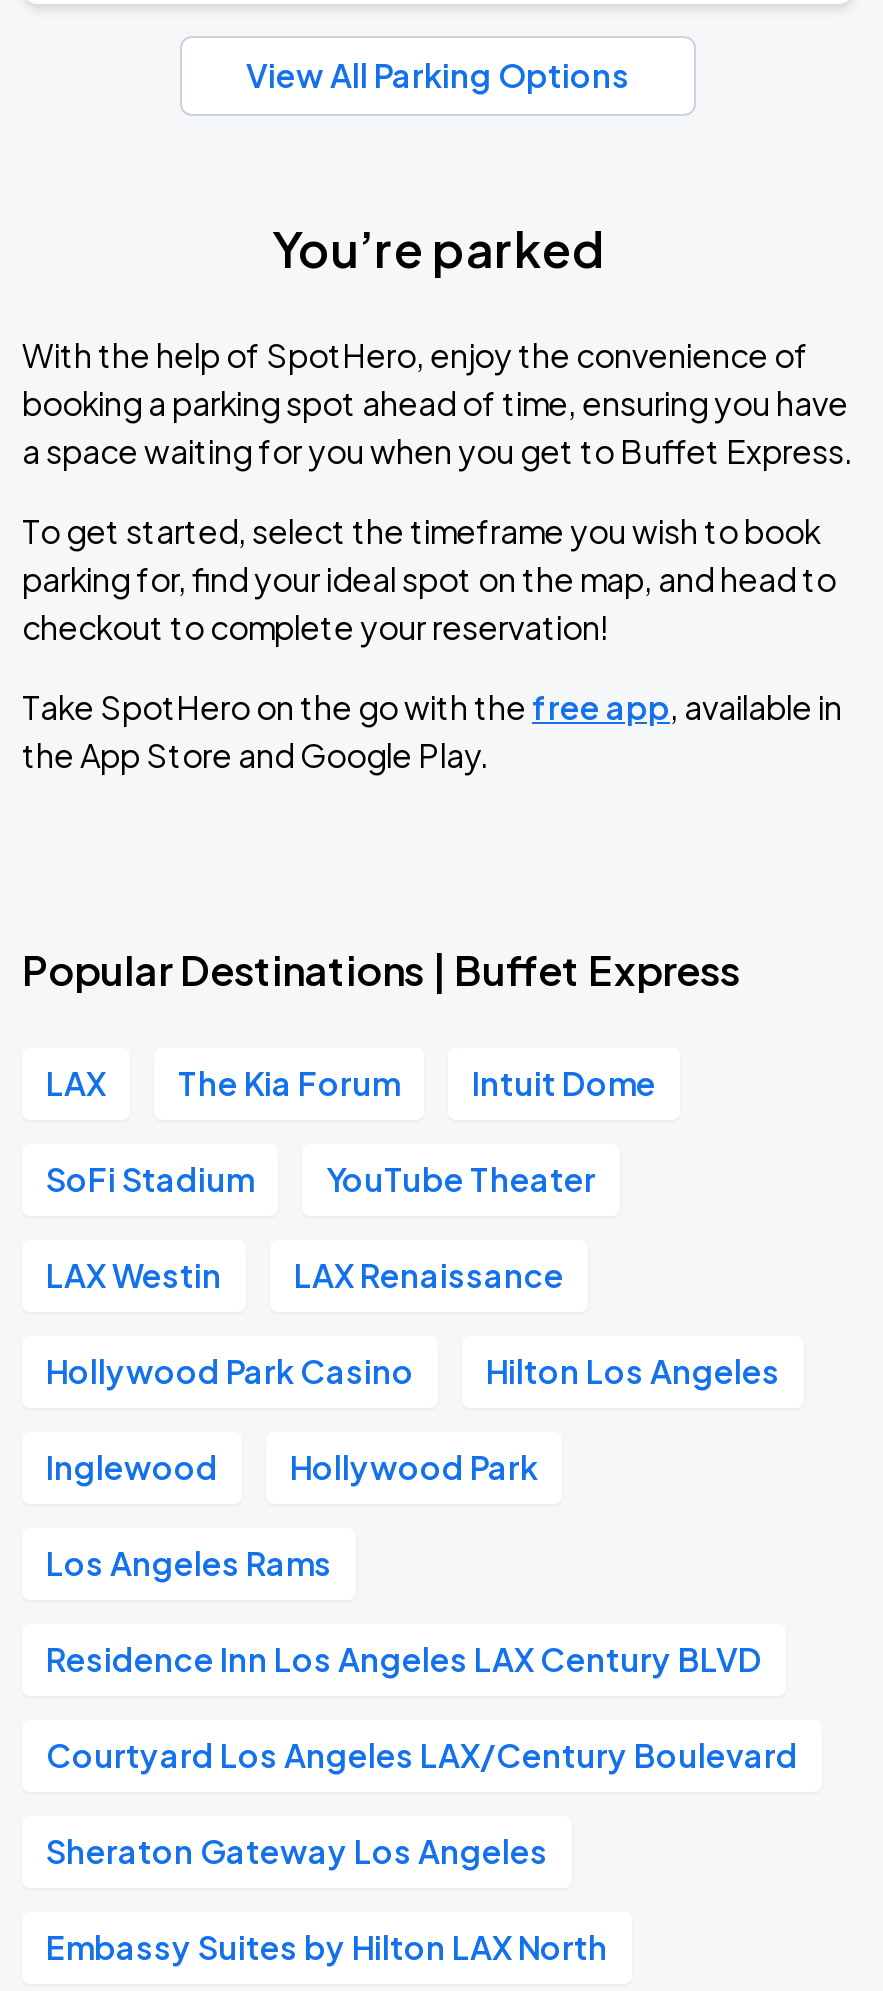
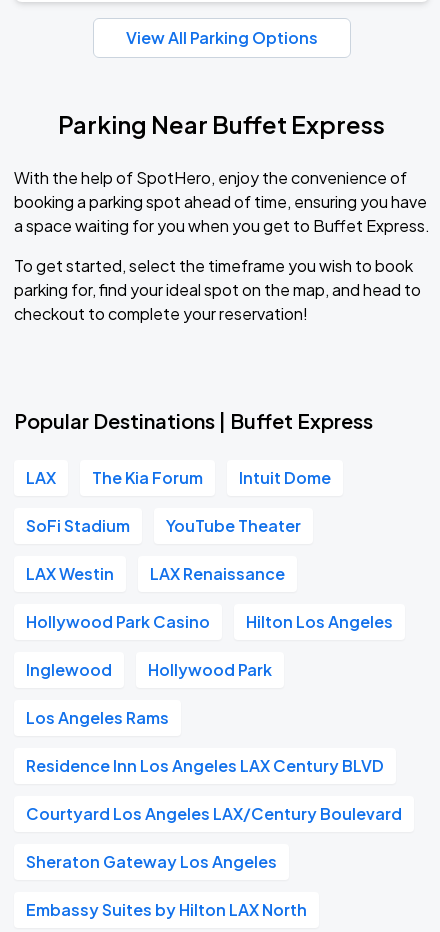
- You’re parked
+ Parking Near Buffet Express

- Take SpotHero on the go with the free app, available in
- the App Store and Google Play.
